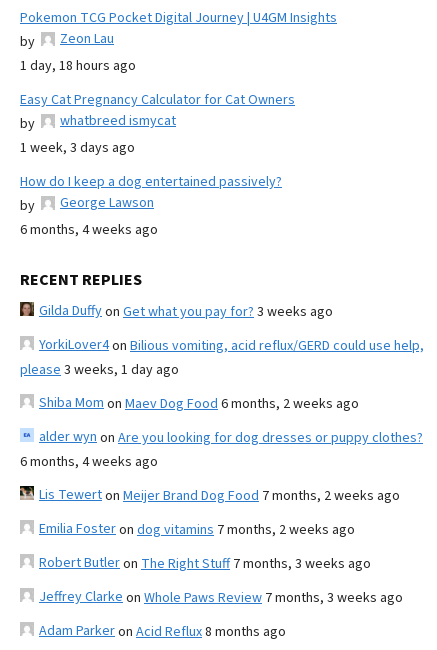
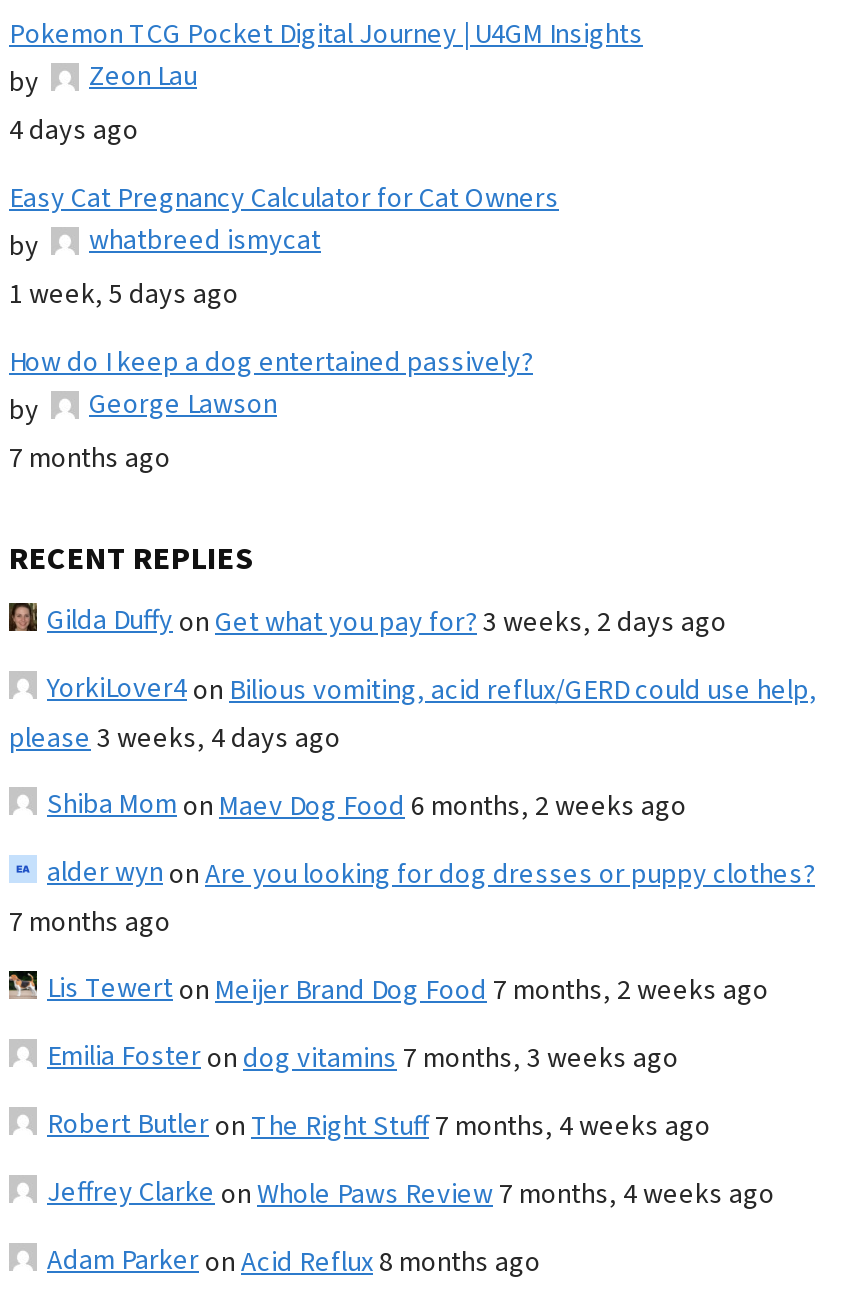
- 1 day, 18 hours ago
+ 4 days ago

- 1 week, 3 days ago
+ 1 week, 5 days ago

- 6 months, 4 weeks ago
+ 7 months ago

- Gilda Duffyon Get what you pay for? 3 weeks ago
+ Gilda Duffyon Get what you pay for? 3 weeks, 2 days ago

- please 3 weeks, 1 day ago
+ please 3 weeks, 4 days ago

- 6 months, 4 weeks ago
+ 7 months ago

- Emilia Fosteron dog vitamins 7 months, 2 weeks ago
+ Emilia Fosteron dog vitamins 7 months, 3 weeks ago

- Robert Butleron The Right Stuff 7 months, 3 weeks ago
+ Robert Butleron The Right Stuff 7 months, 4 weeks ago

- Jeffrey Clarkeon Whole Paws Review 7 months, 3 weeks ago
+ Jeffrey Clarkeon Whole Paws Review 7 months, 4 weeks ago
